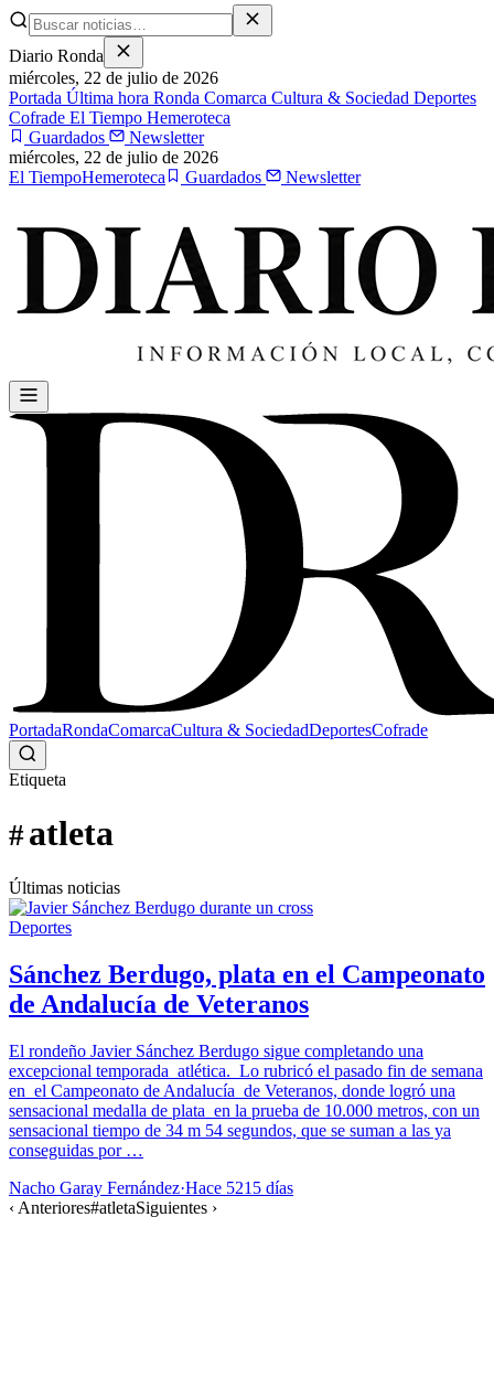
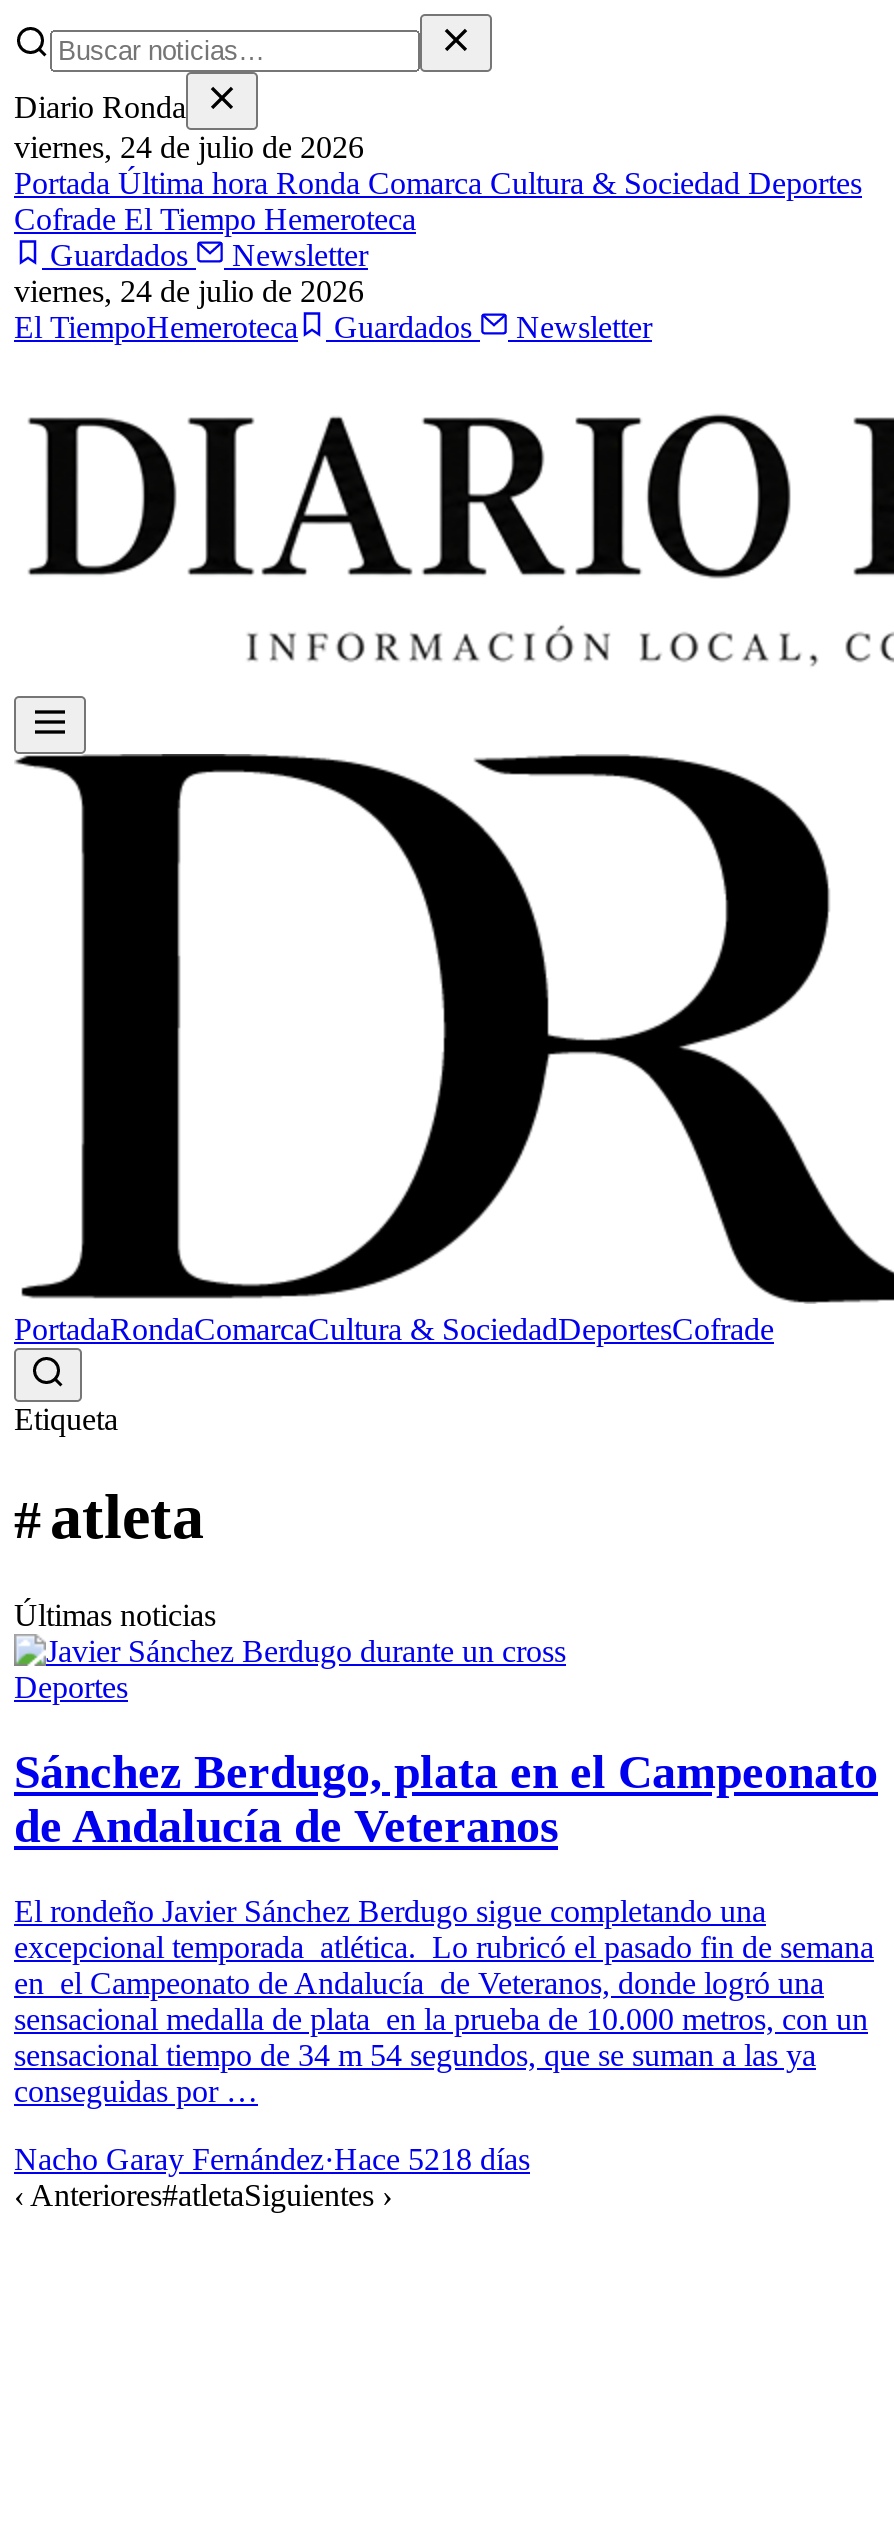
- miércoles, 22 de julio de 2026
+ viernes, 24 de julio de 2026

- miércoles, 22 de julio de 2026
+ viernes, 24 de julio de 2026

- Nacho Garay Fernández·Hace 5215 días
+ Nacho Garay Fernández·Hace 5218 días
